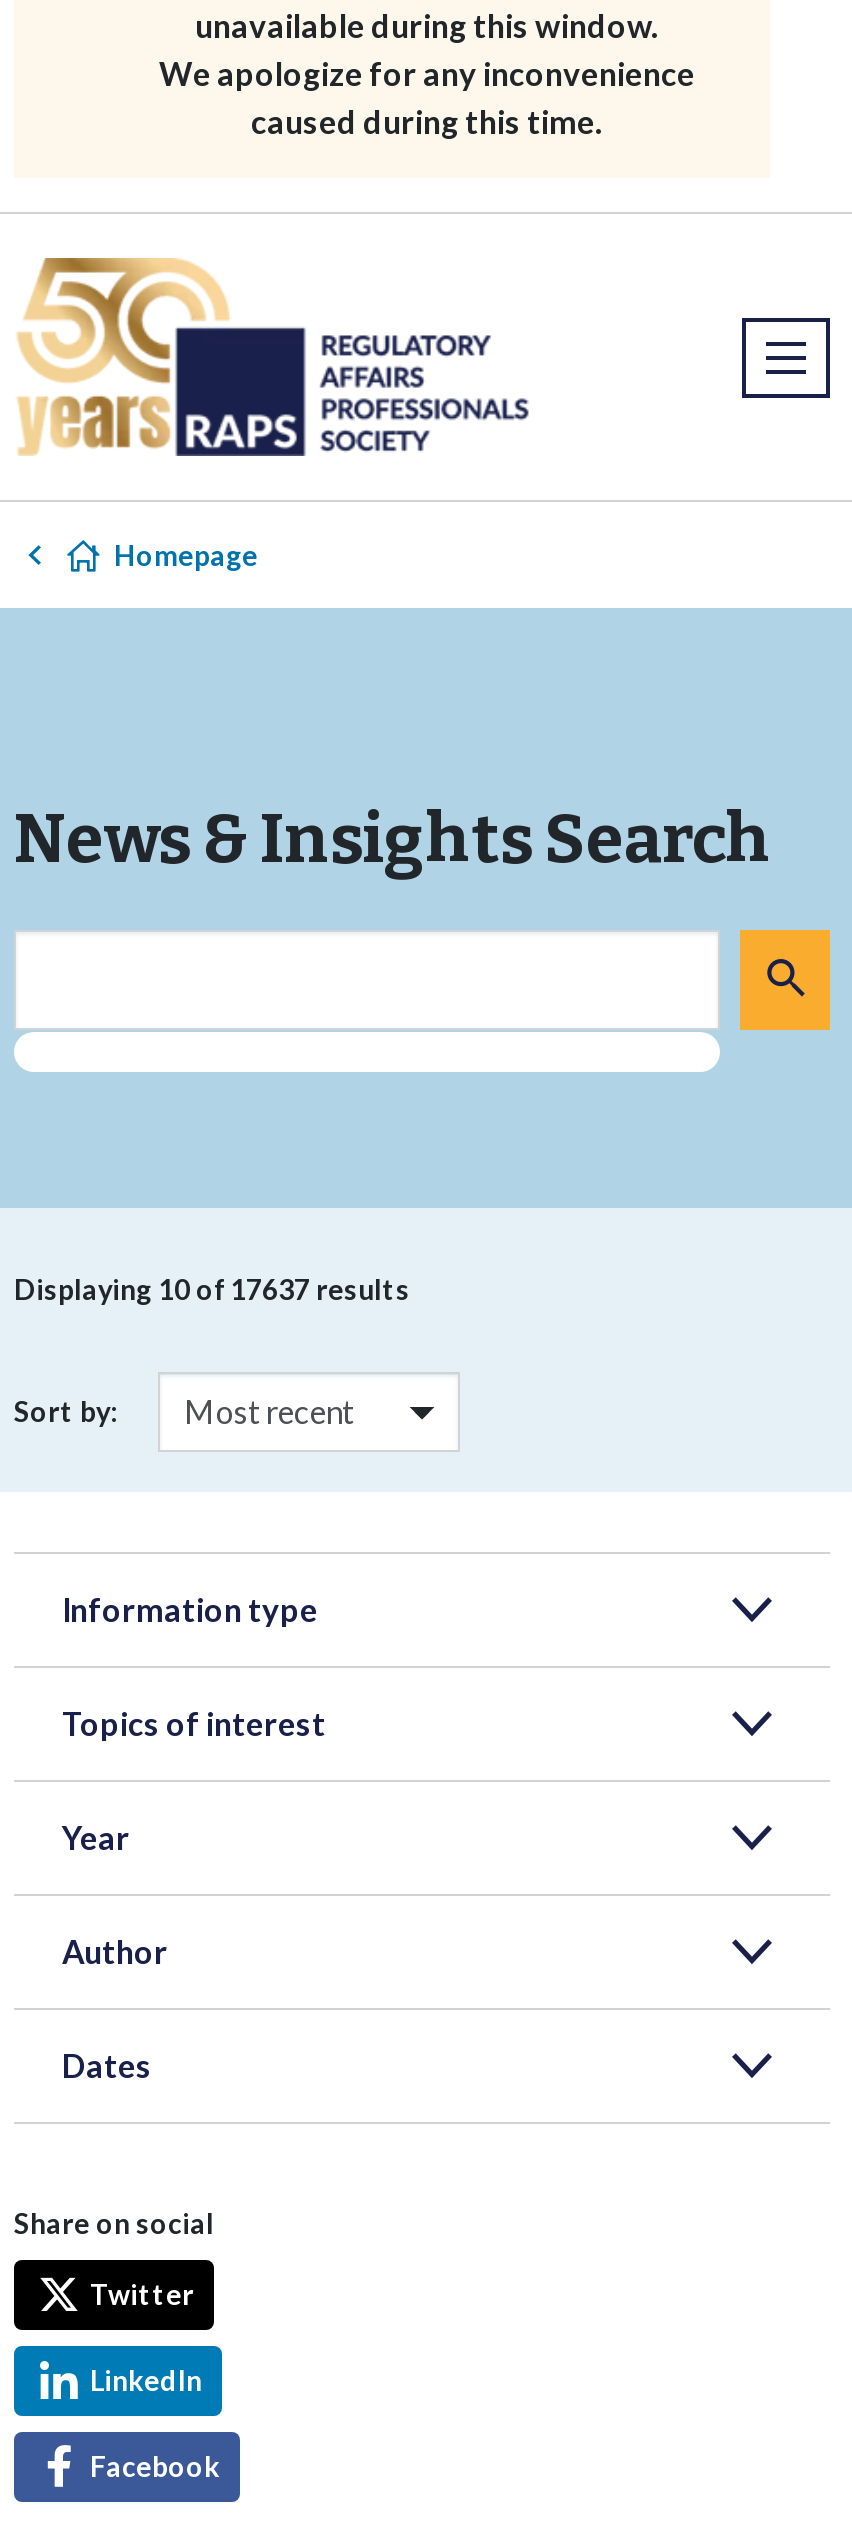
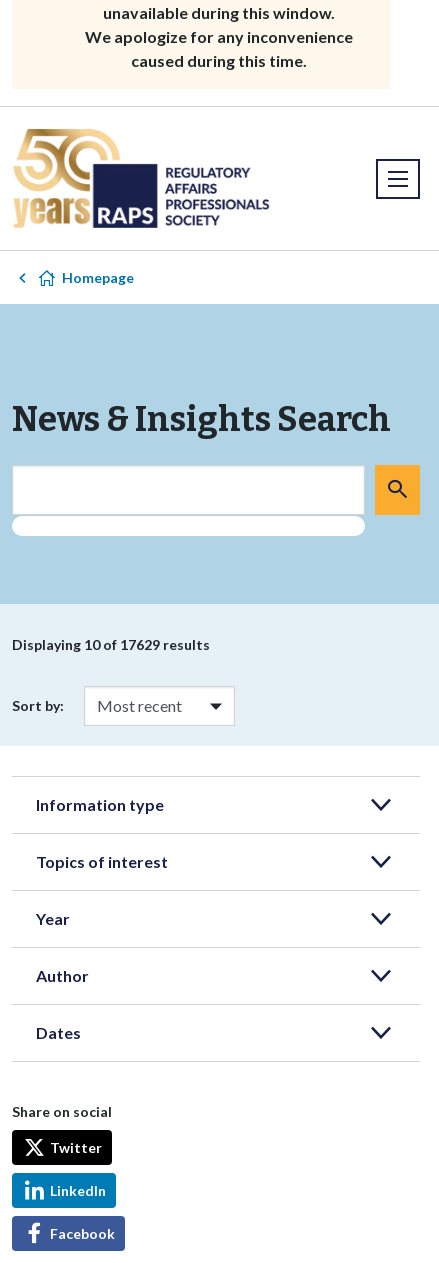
- Displaying 10 of 17637 results
+ Displaying 10 of 17629 results
